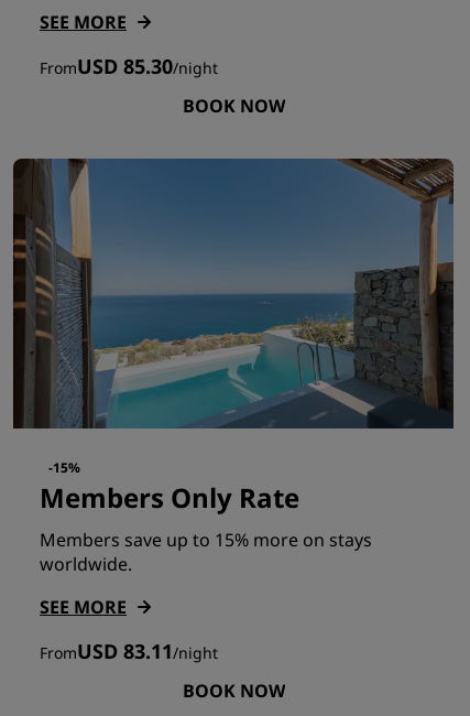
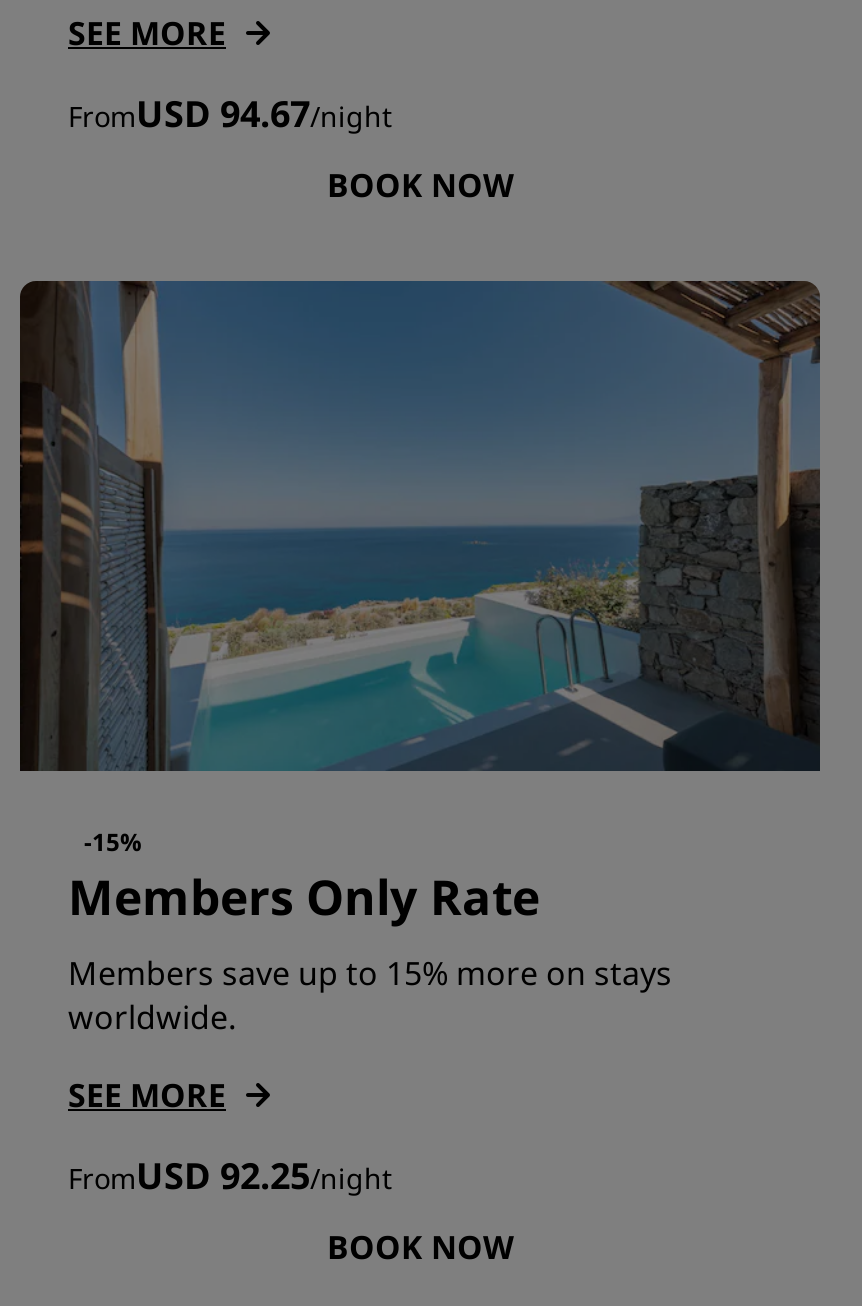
- FromUSD 85.30/night
+ FromUSD 94.67/night

- FromUSD 83.11/night
+ FromUSD 92.25/night
